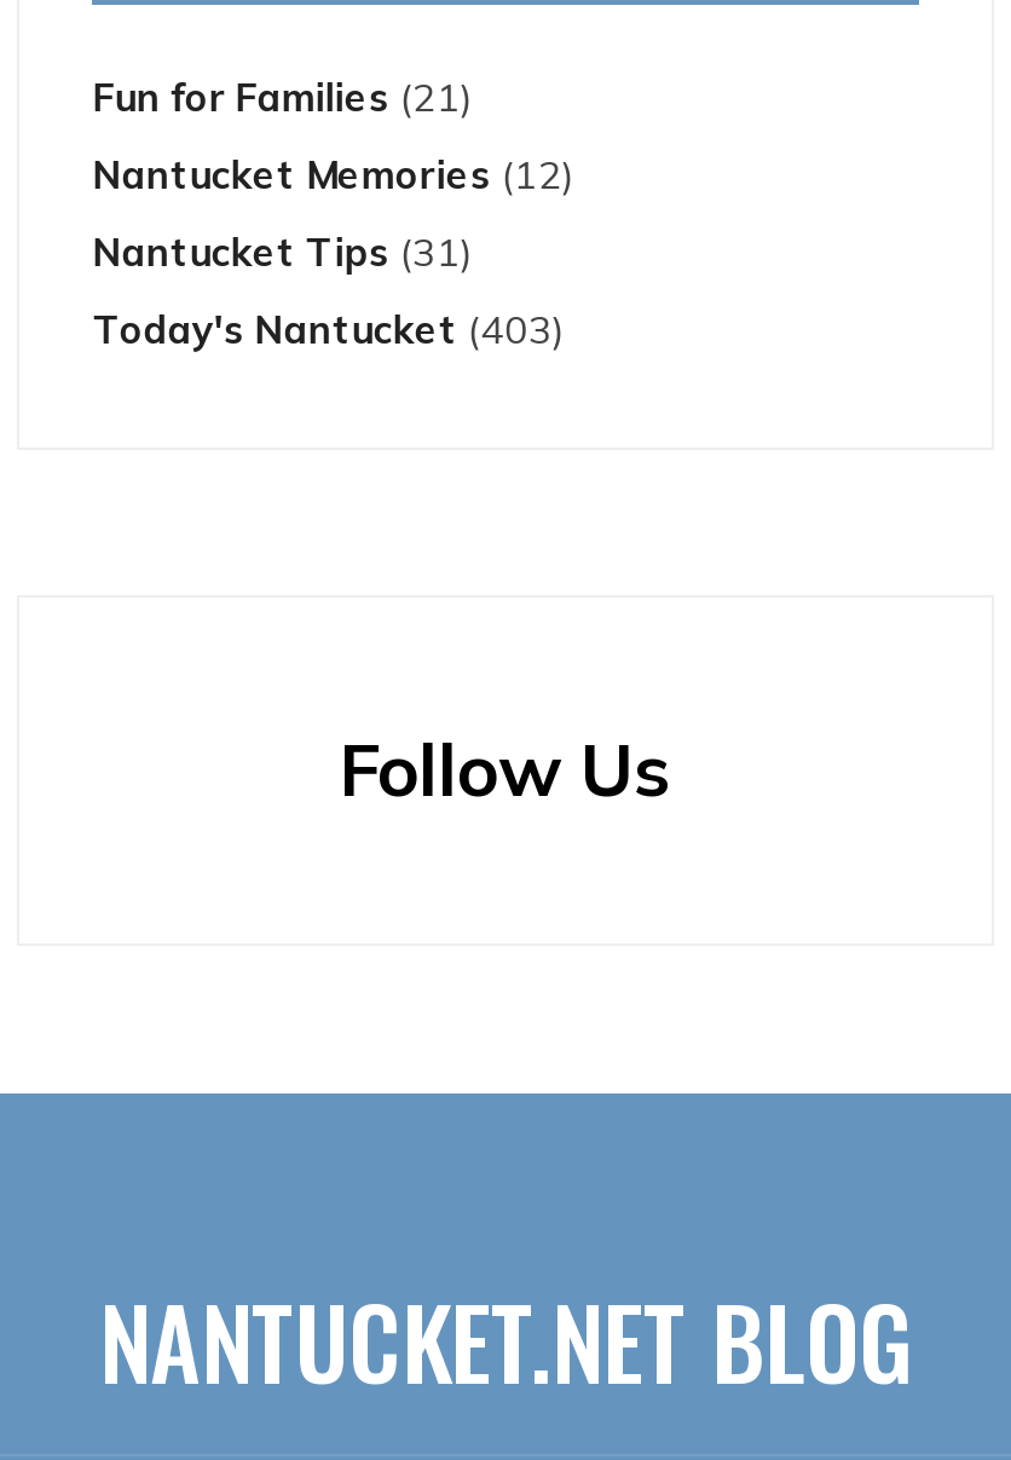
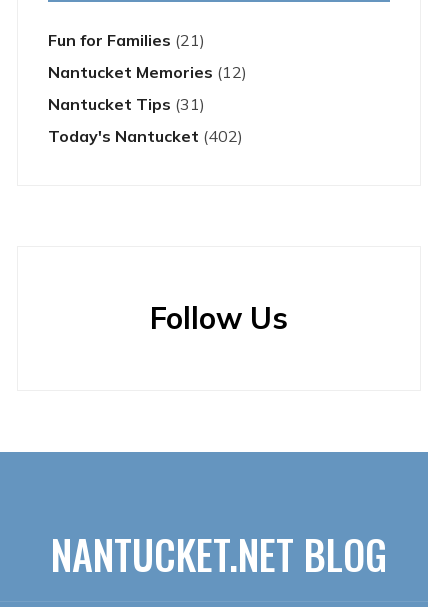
- Today's Nantucket (403)
+ Today's Nantucket (402)
